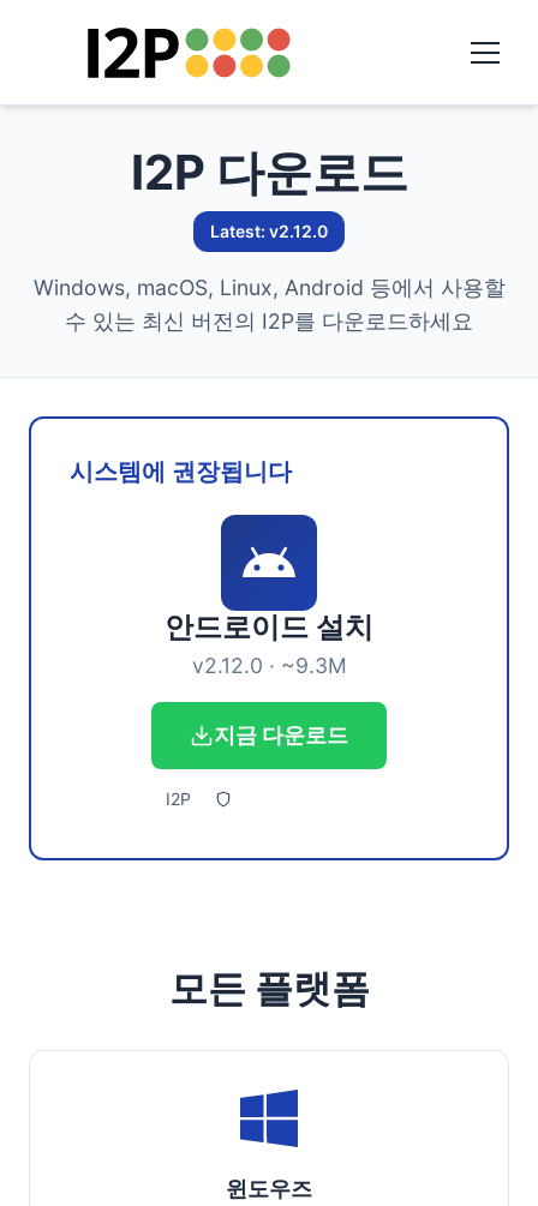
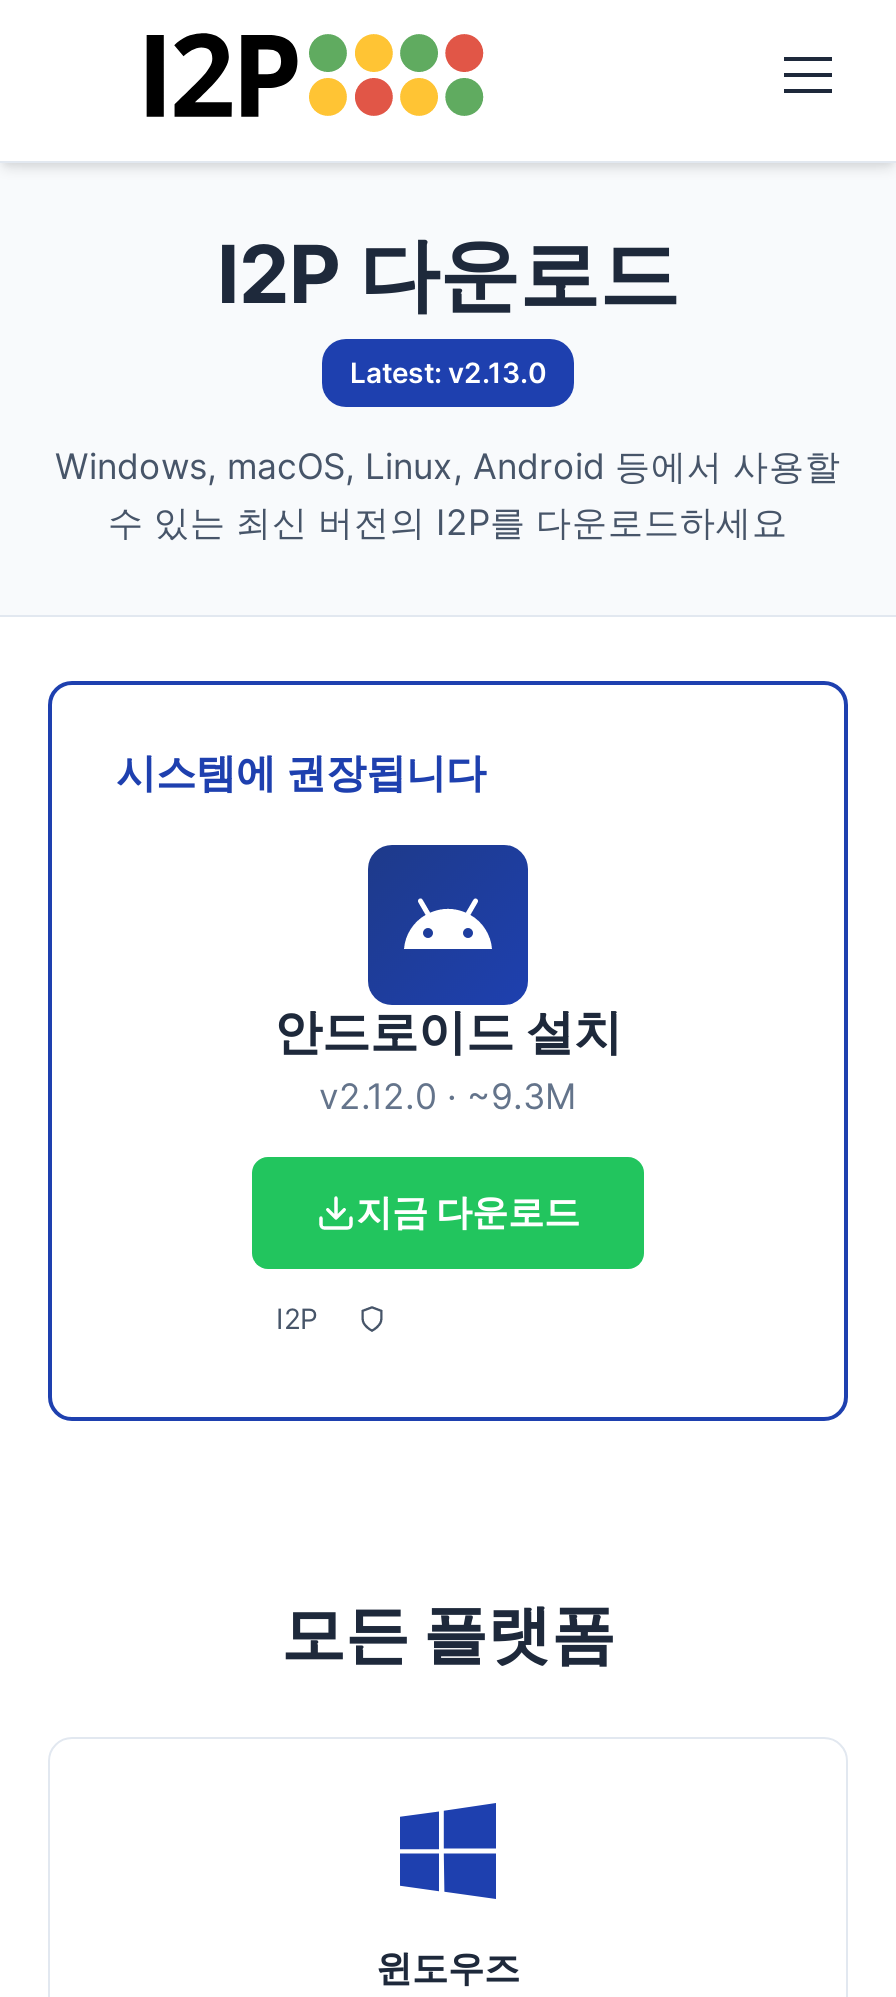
- Latest: v2.12.0
+ Latest: v2.13.0
